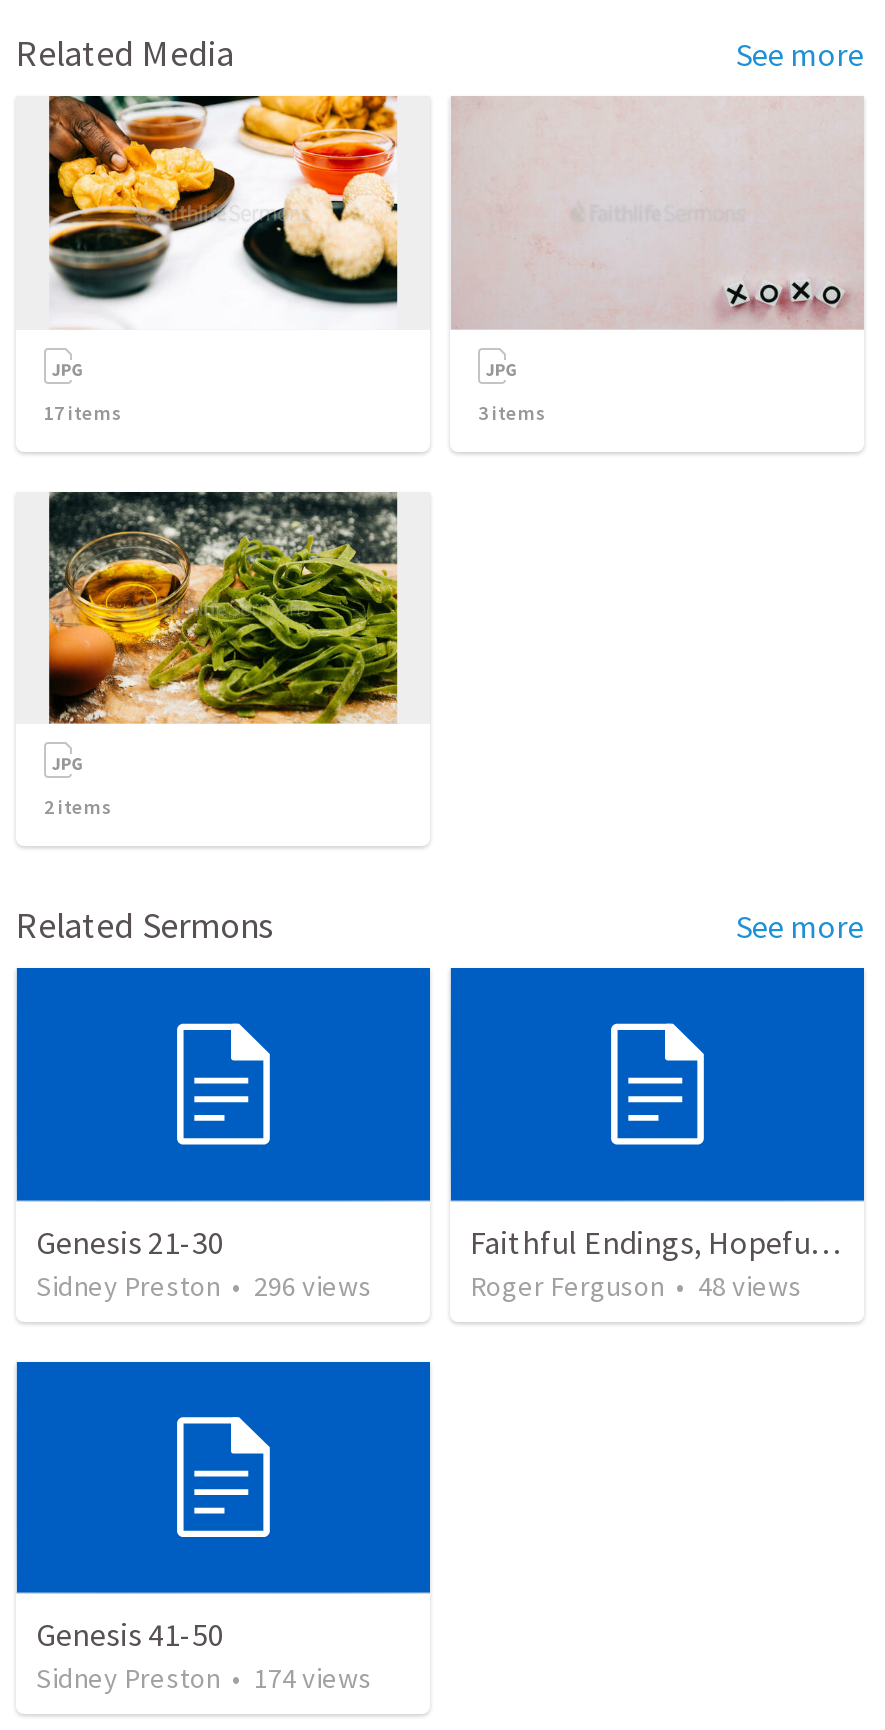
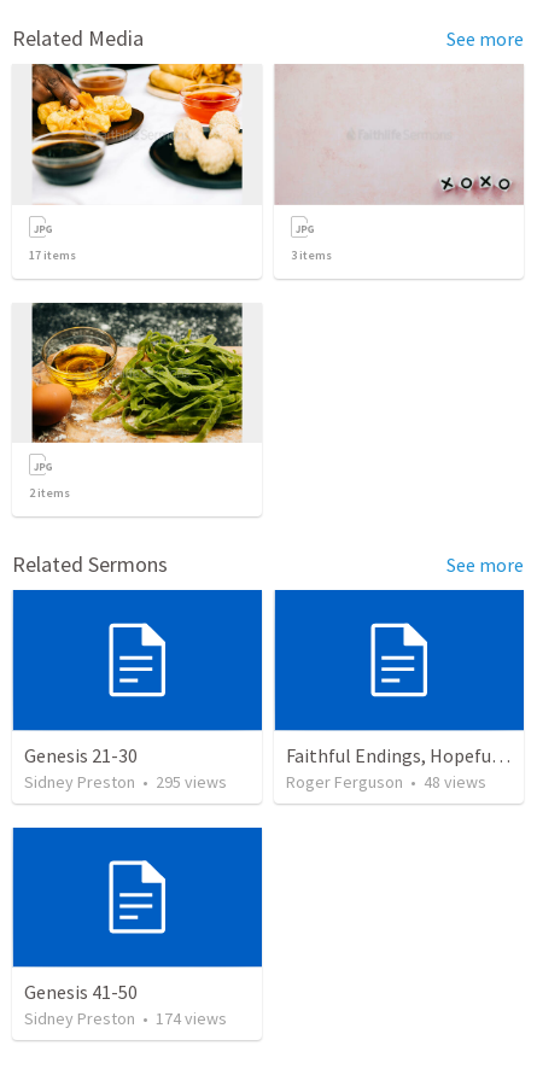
- Sidney Preston • 296 views
+ Sidney Preston • 295 views
